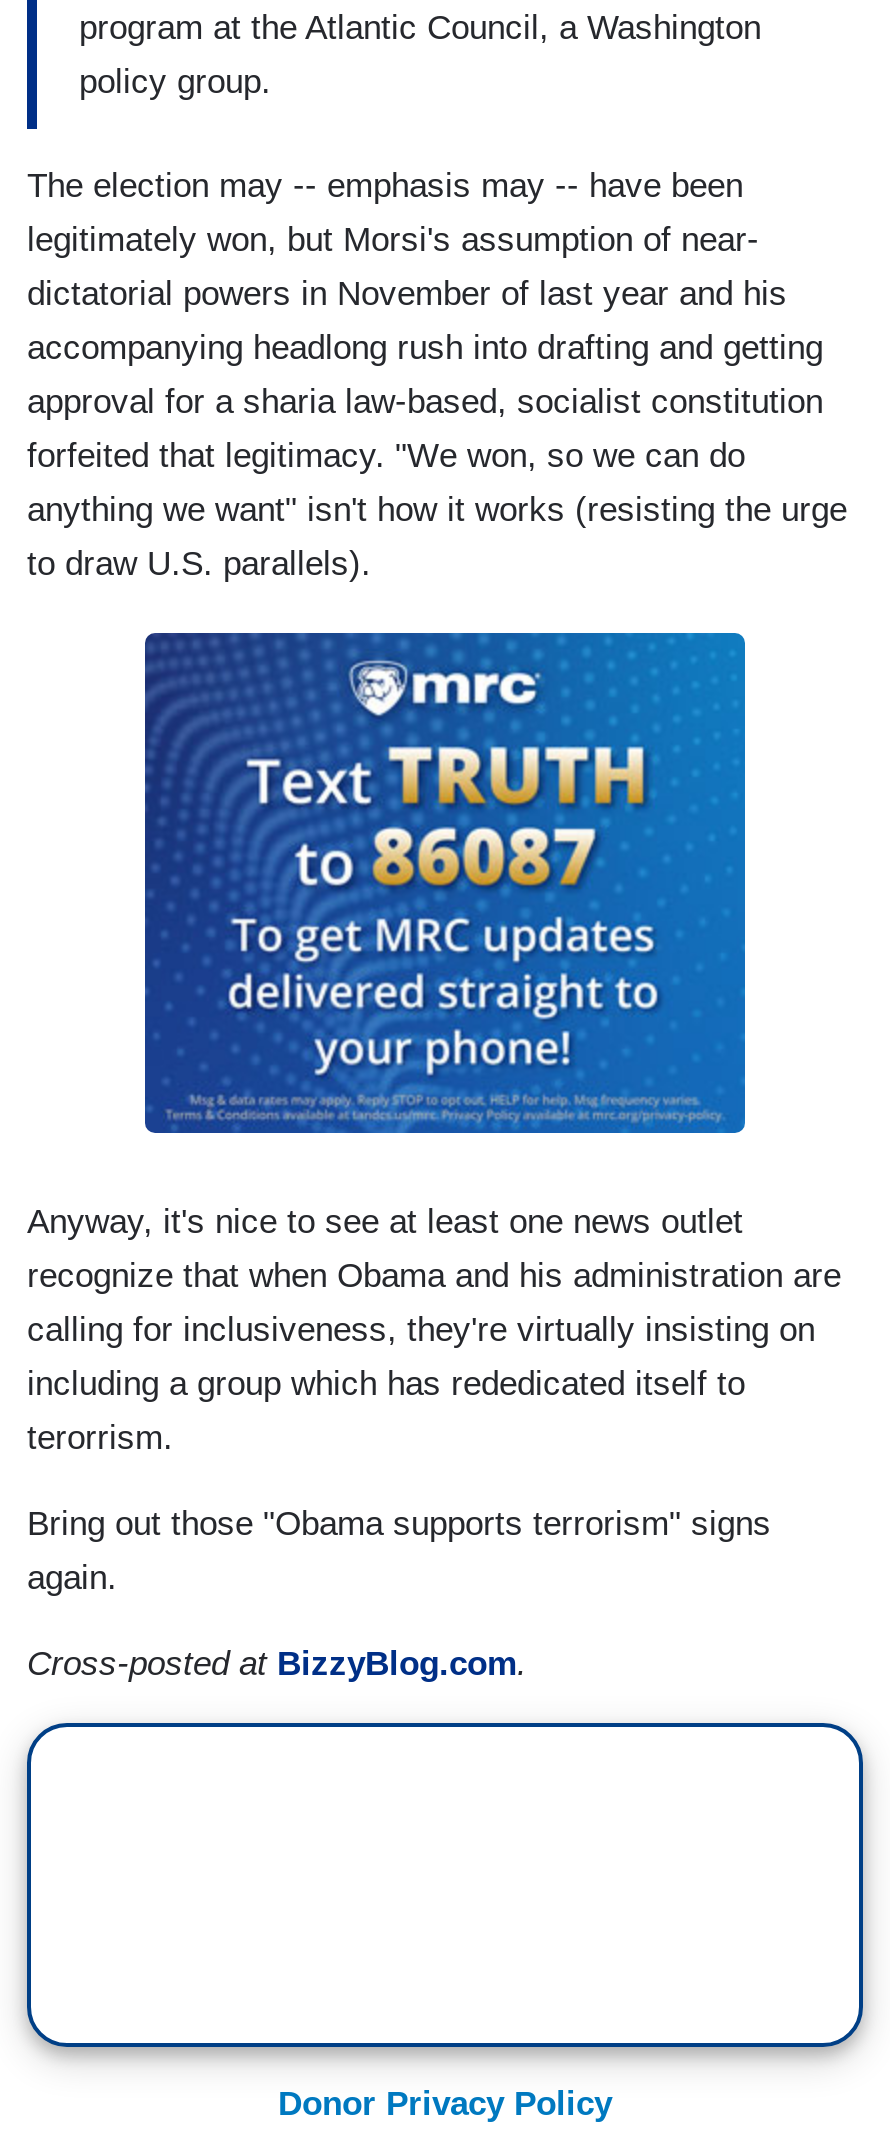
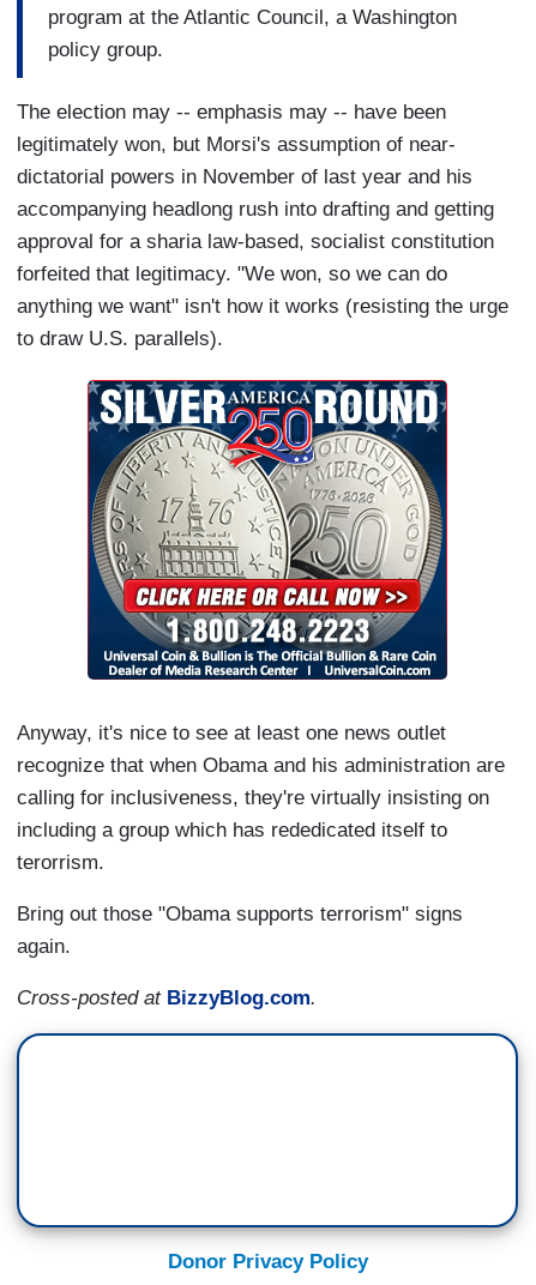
- [image]
+ [image]
